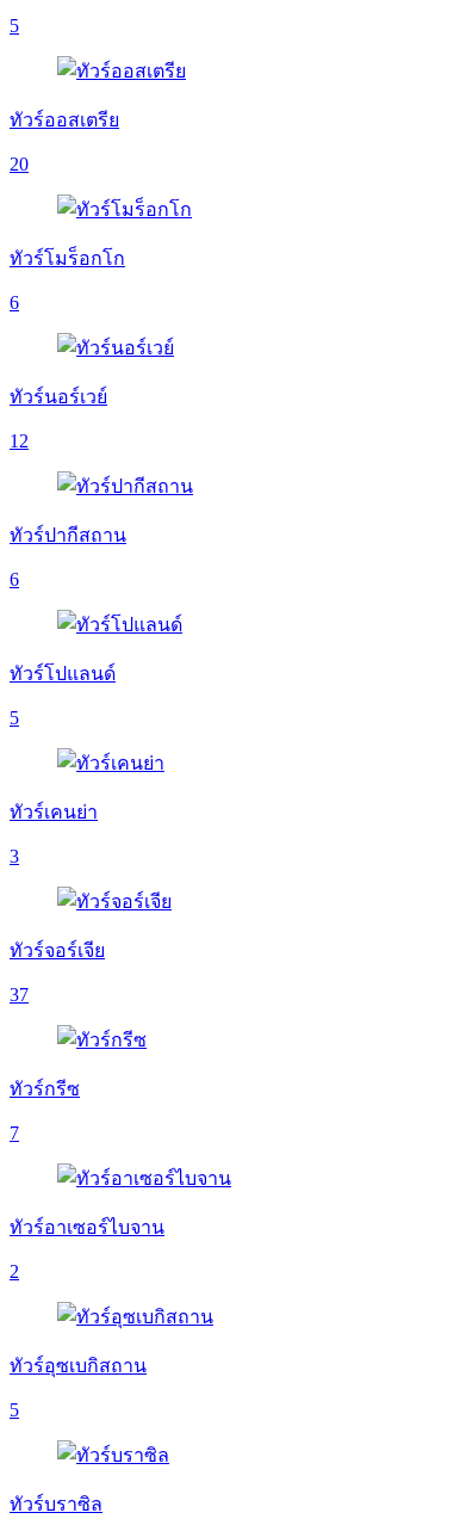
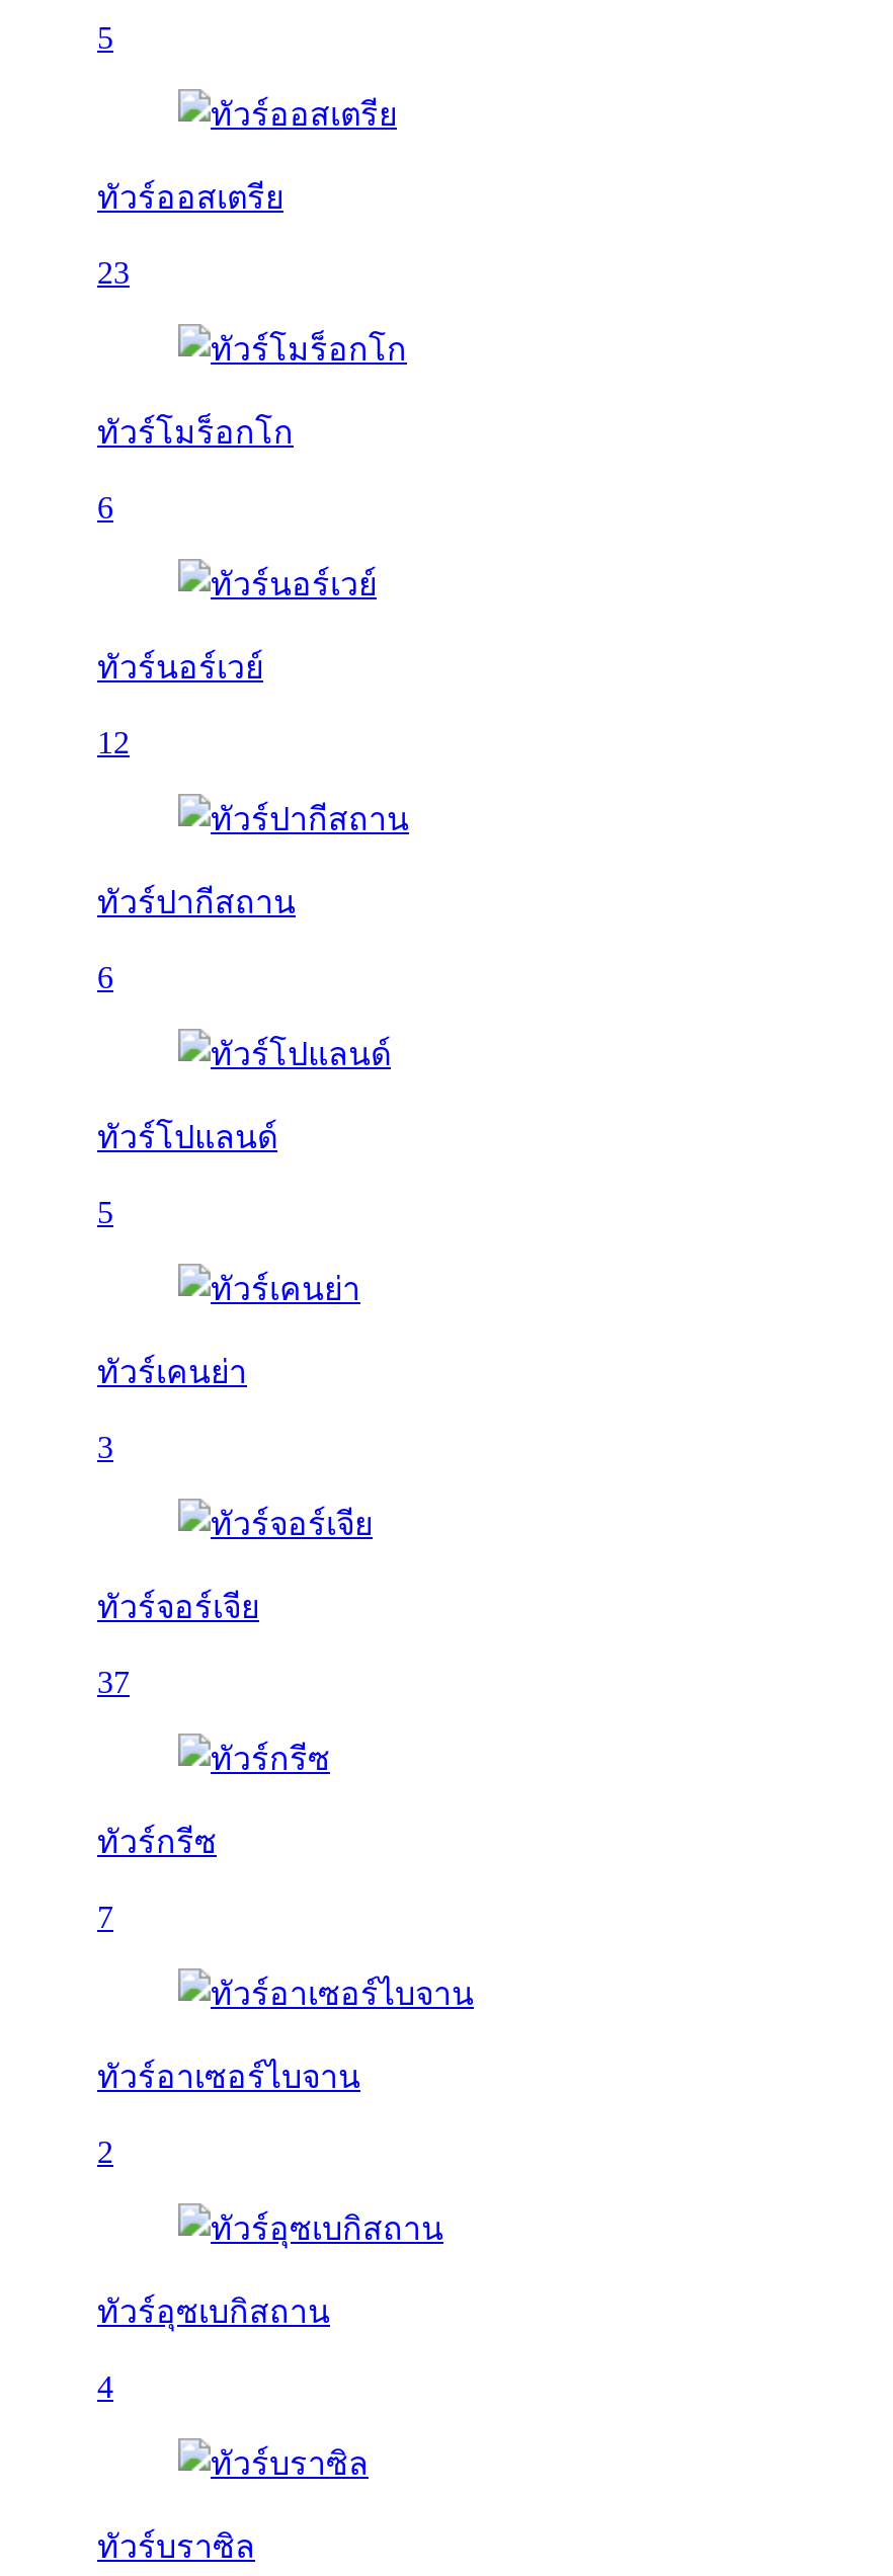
- 20
+ 23

- 5
+ 4
